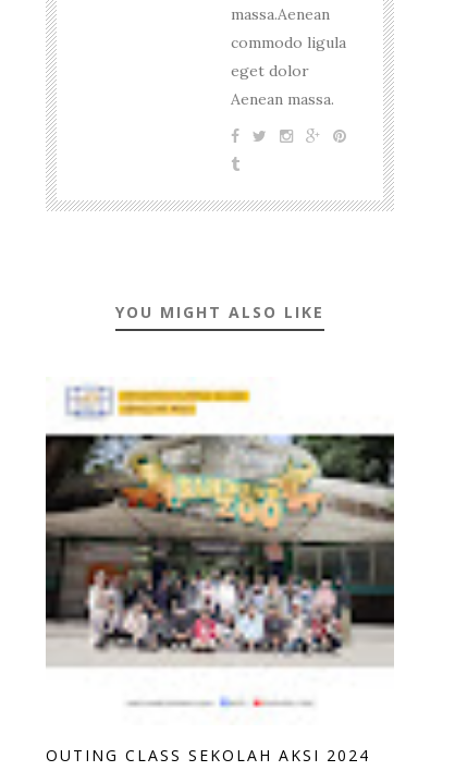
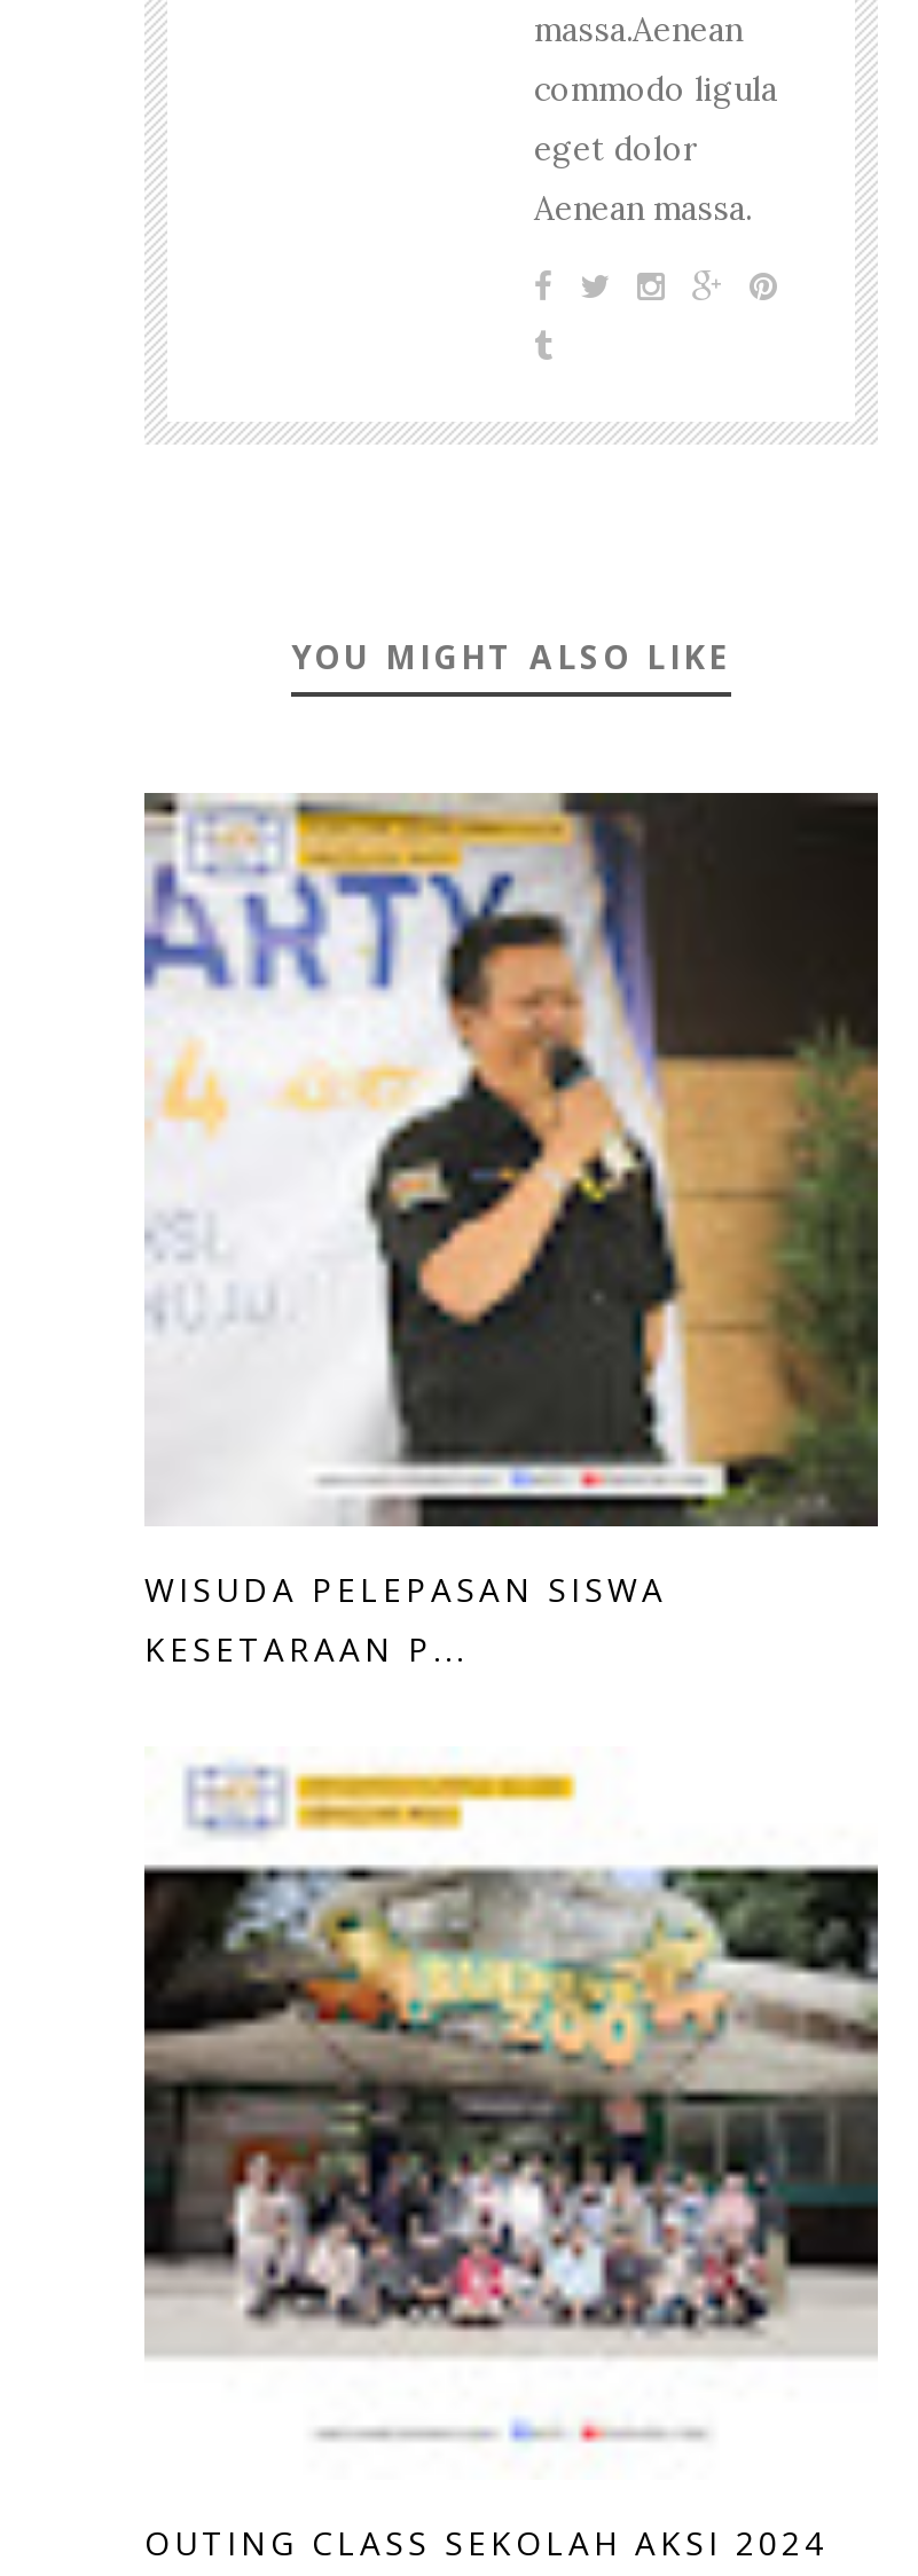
+ [image]
+ WISUDA PELEPASAN SISWA
+ KESETARAAN P...
